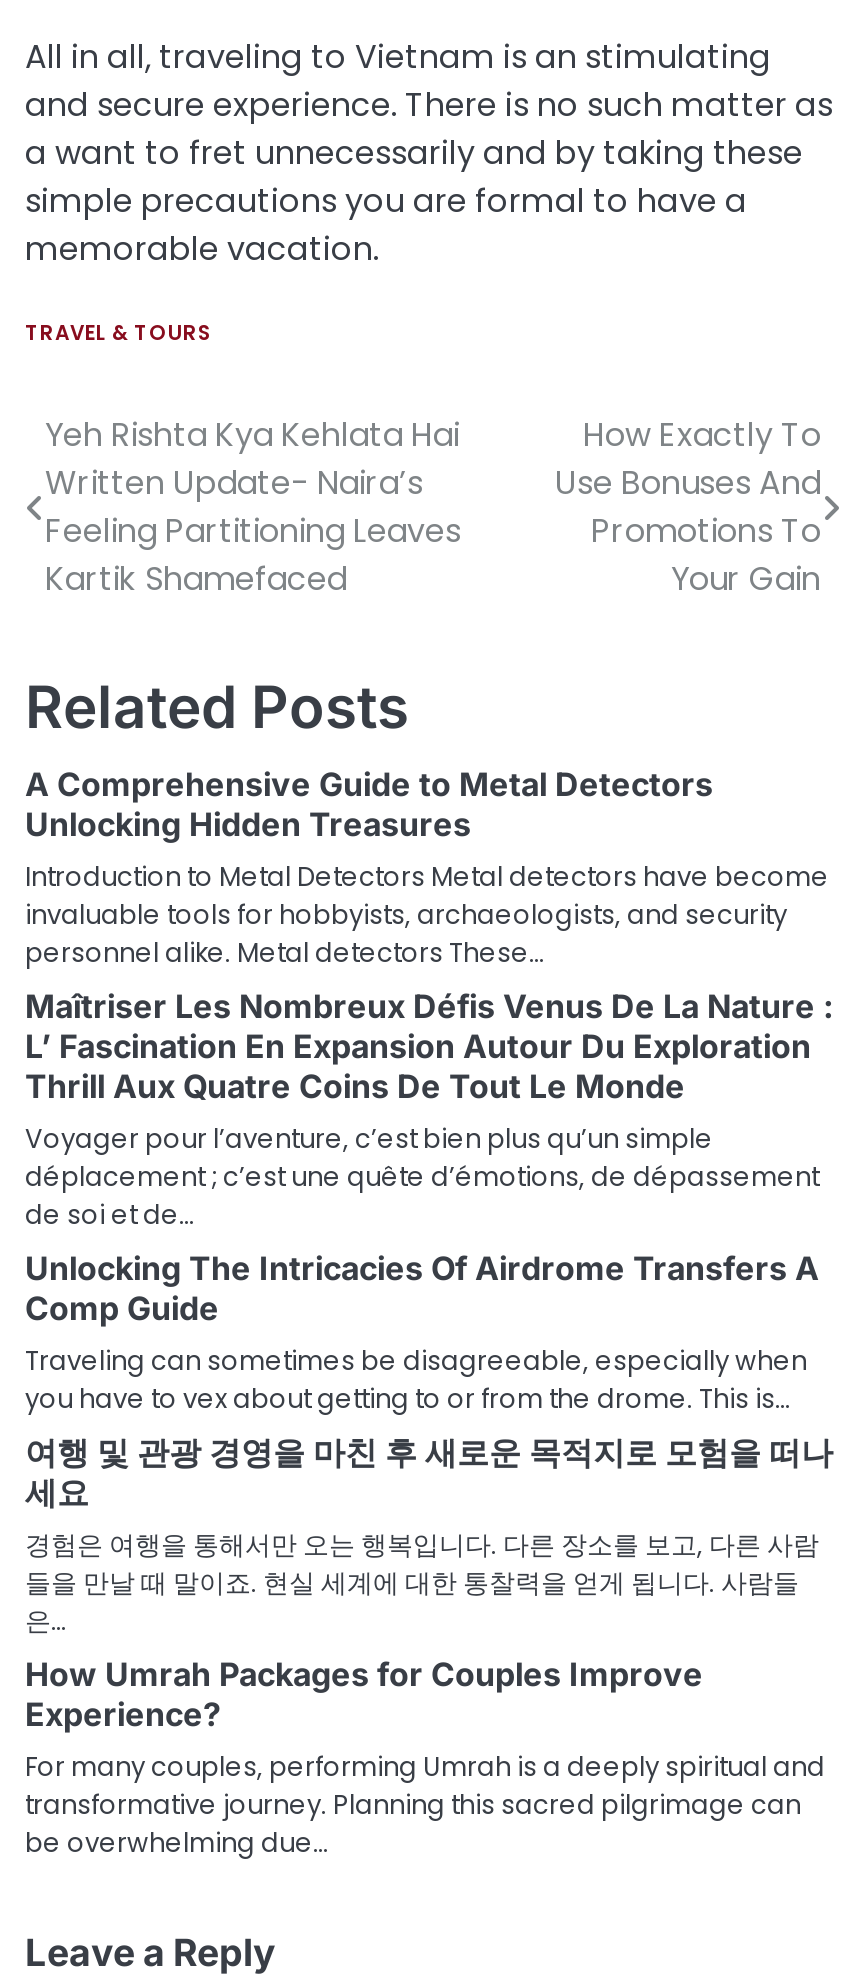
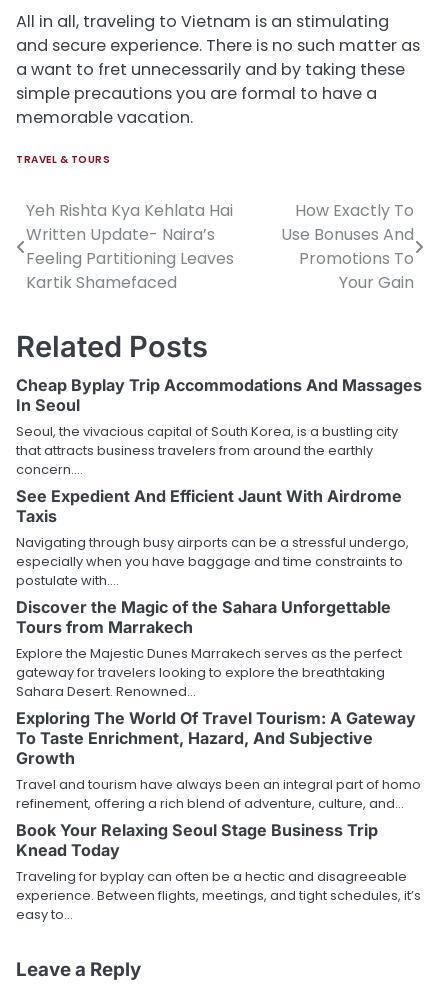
- A Comprehensive Guide to Metal Detectors
- Unlocking Hidden Treasures
- Introduction to Metal Detectors Metal detectors have become
- invaluable tools for hobbyists, archaeologists, and security
- personnel alike. Metal detectors These…
- Maîtriser Les Nombreux Défis Venus De La Nature :
- L’ Fascination En Expansion Autour Du Exploration
- Thrill Aux Quatre Coins De Tout Le Monde
- Voyager pour l’aventure, c’est bien plus qu’un simple
- déplacement ; c’est une quête d’émotions, de dépassement
- de soi et de…
- Unlocking The Intricacies Of Airdrome Transfers A
- Comp Guide
- Traveling can sometimes be disagreeable, especially when
- you have to vex about getting to or from the drome. This is…
- 여행 및 관광 경영을 마친 후 새로운 목적지로 모험을 떠나
- 세요
- 경험은 여행을 통해서만 오는 행복입니다. 다른 장소를 보고, 다른 사람
- 들을 만날 때 말이죠. 현실 세계에 대한 통찰력을 얻게 됩니다. 사람들
- 은…
- How Umrah Packages for Couples Improve
- Experience?
- For many couples, performing Umrah is a deeply spiritual and
- transformative journey. Planning this sacred pilgrimage can
- be overwhelming due…
+ Cheap Byplay Trip Accommodations And Massages
+ In Seoul
+ Seoul, the vivacious capital of South Korea, is a bustling city
+ that attracts business travelers from around the earthly
+ concern.…
+ See Expedient And Efficient Jaunt With Airdrome
+ Taxis
+ Navigating through busy airports can be a stressful undergo,
+ especially when you have baggage and time constraints to
+ postulate with.…
+ Discover the Magic of the Sahara Unforgettable
+ Tours from Marrakech
+ Explore the Majestic Dunes Marrakech serves as the perfect
+ gateway for travelers looking to explore the breathtaking
+ Sahara Desert. Renowned…
+ Exploring The World Of Travel Tourism: A Gateway
+ To Taste Enrichment, Hazard, And Subjective
+ Growth
+ Travel and tourism have always been an integral part of homo
+ refinement, offering a rich blend of adventure, culture, and…
+ Book Your Relaxing Seoul Stage Business Trip
+ Knead Today
+ Traveling for byplay can often be a hectic and disagreeable
+ experience. Between flights, meetings, and tight schedules, it’s
+ easy to…
